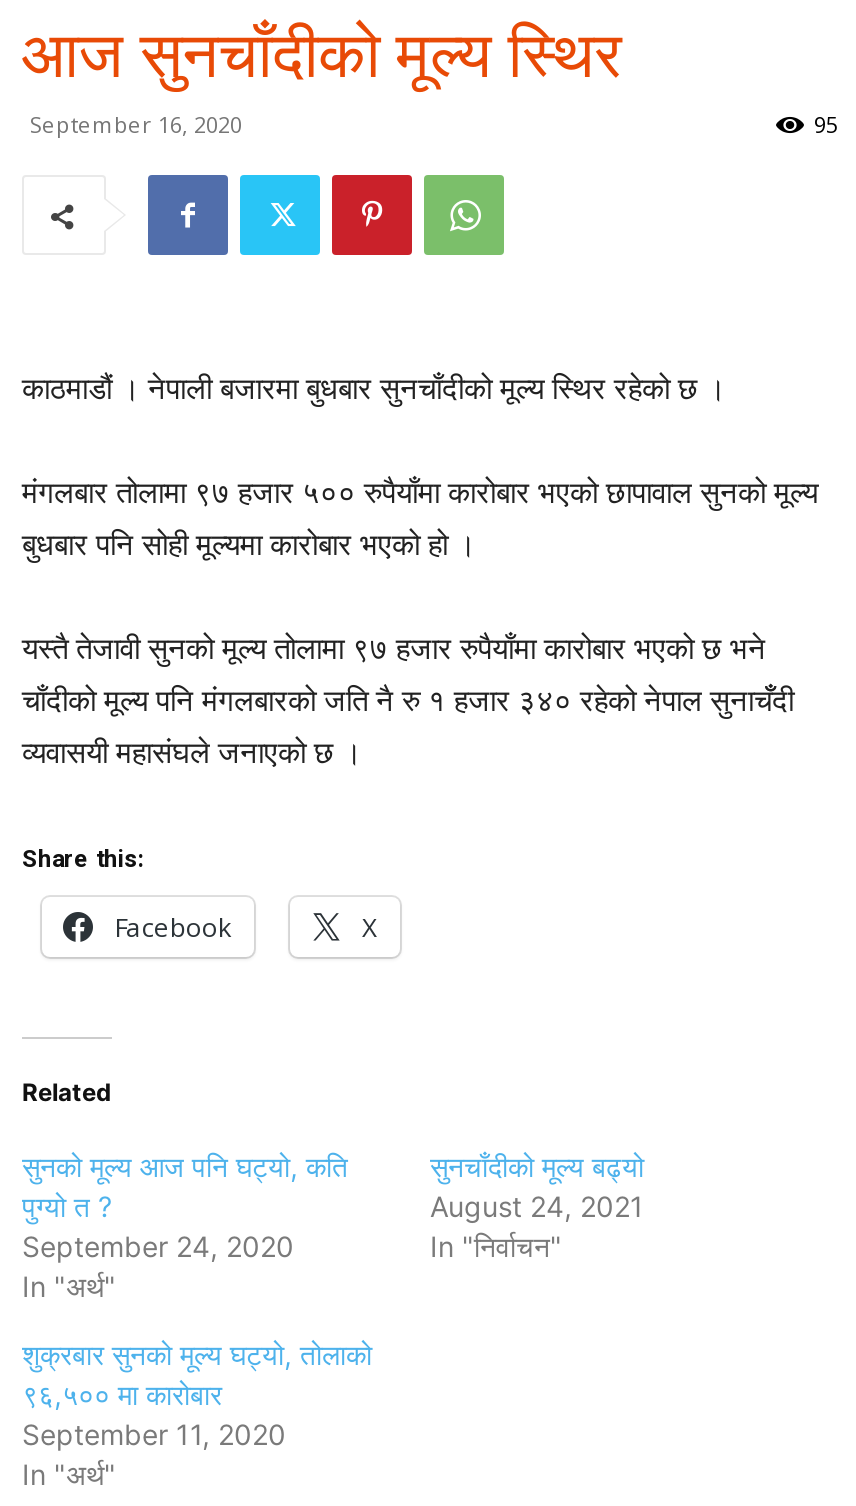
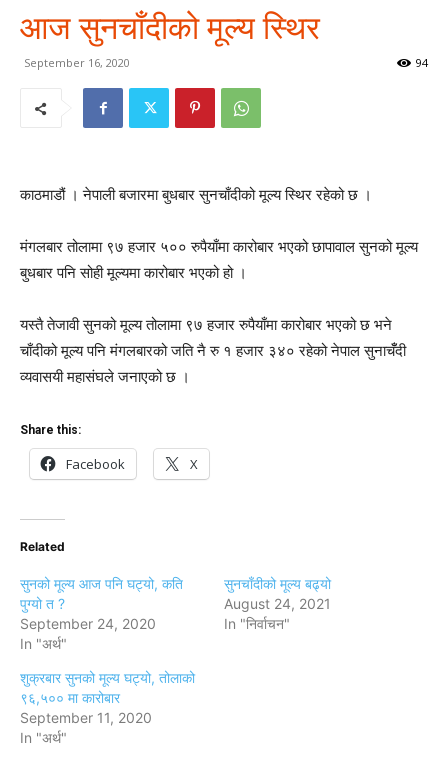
- 95
+ 94
